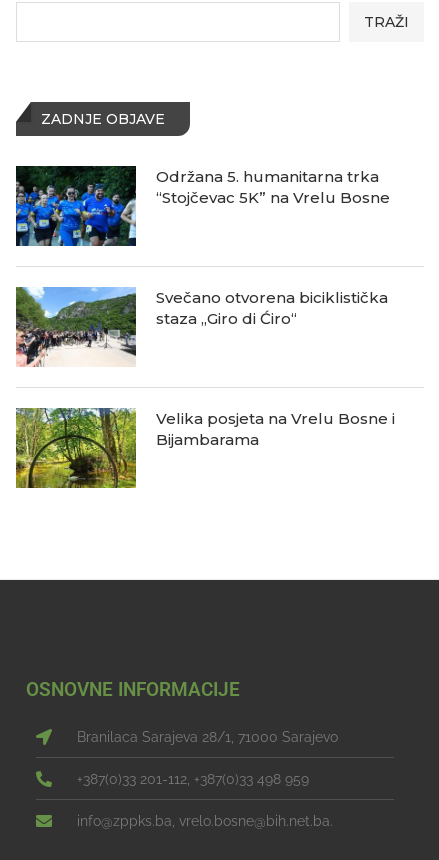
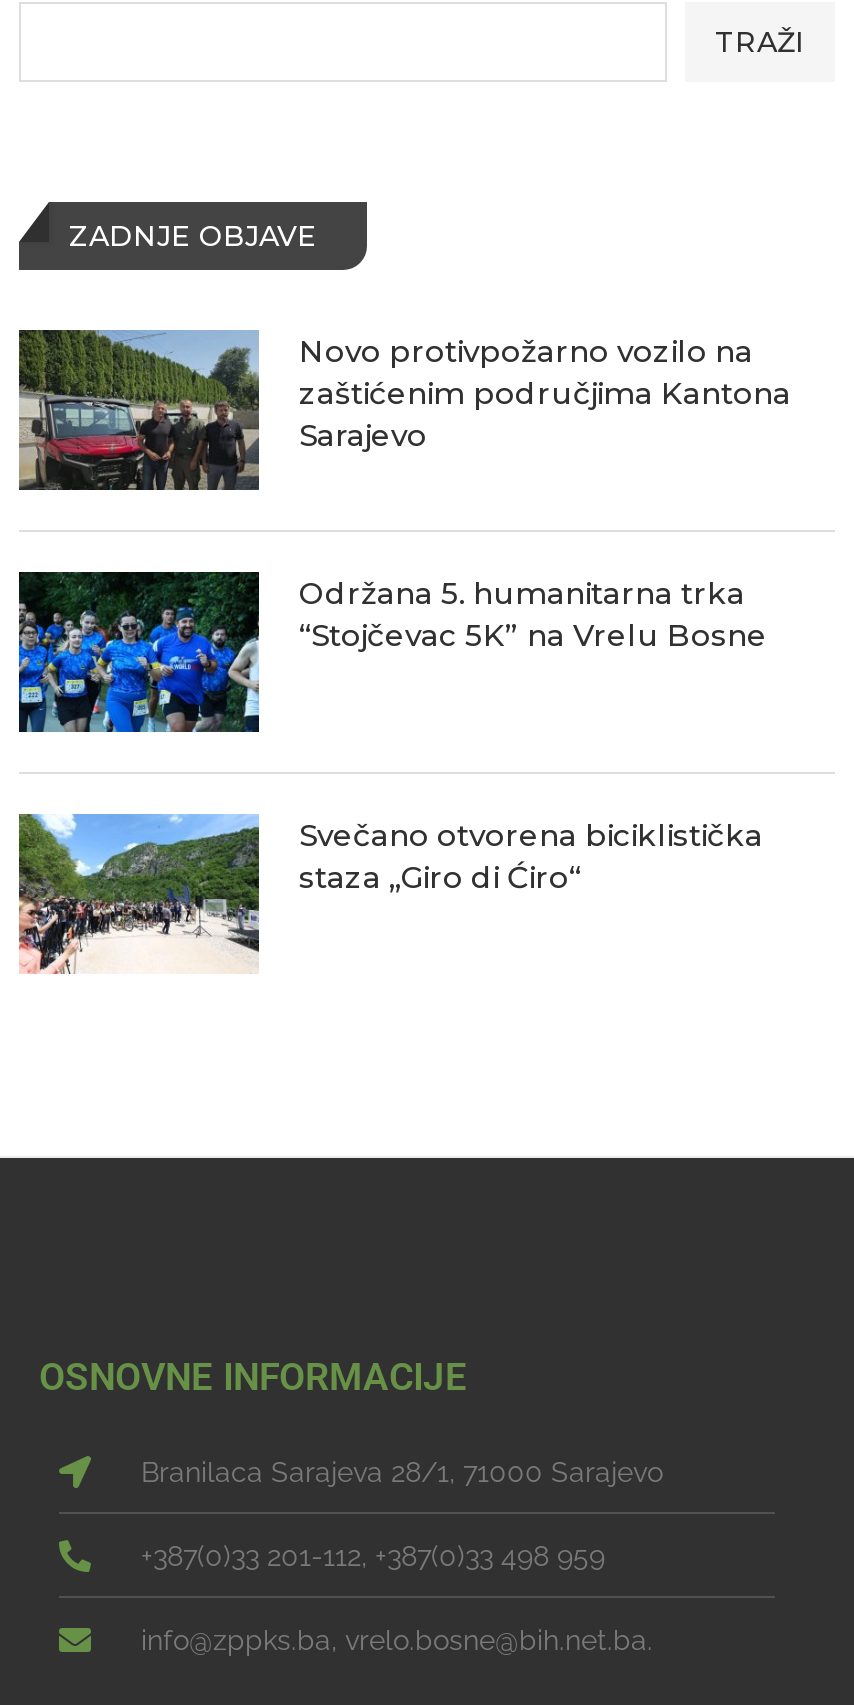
+ [image]
+ Novo protivpožarno vozilo na
+ zaštićenim područjima Kantona
+ Sarajevo

moved down: [image] | Održana 5. humanitarna trka | “Stojčevac 5K” na Vrelu Bosne | Svečano otvorena biciklistička | staza „Giro di Ćiro“

- [image]
- Velika posjeta na Vrelu Bosne i
- Bijambarama
